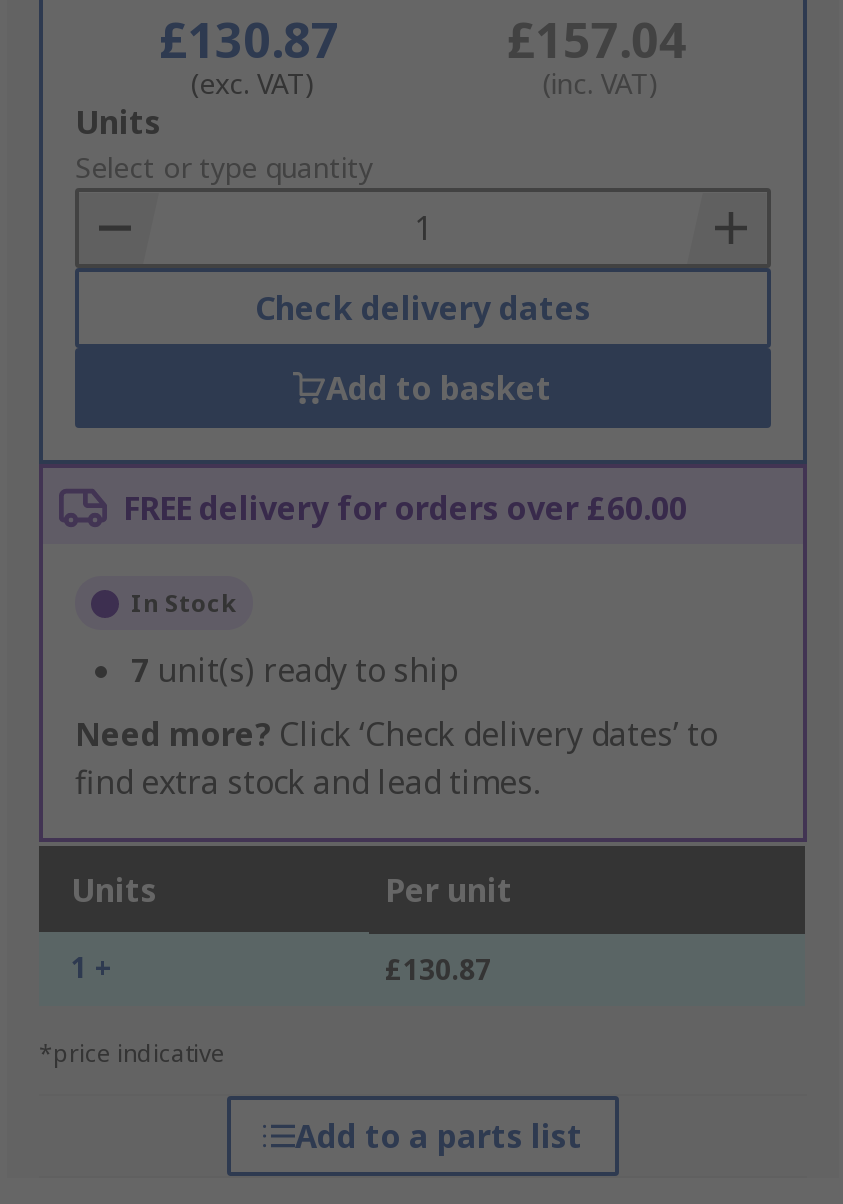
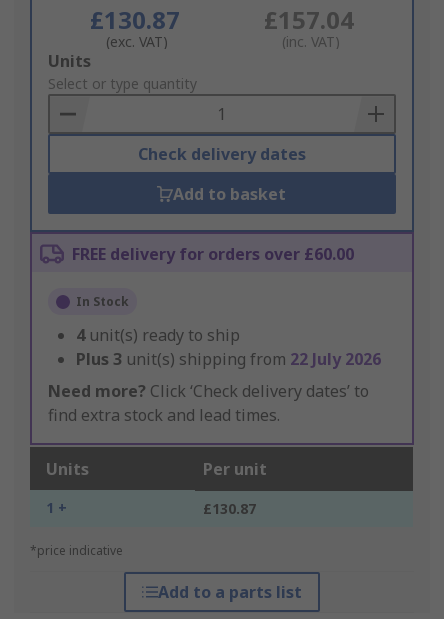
- 7 unit(s) ready to ship
+ 4 unit(s) ready to ship
+ Plus 3 unit(s) shipping from 22 July 2026
